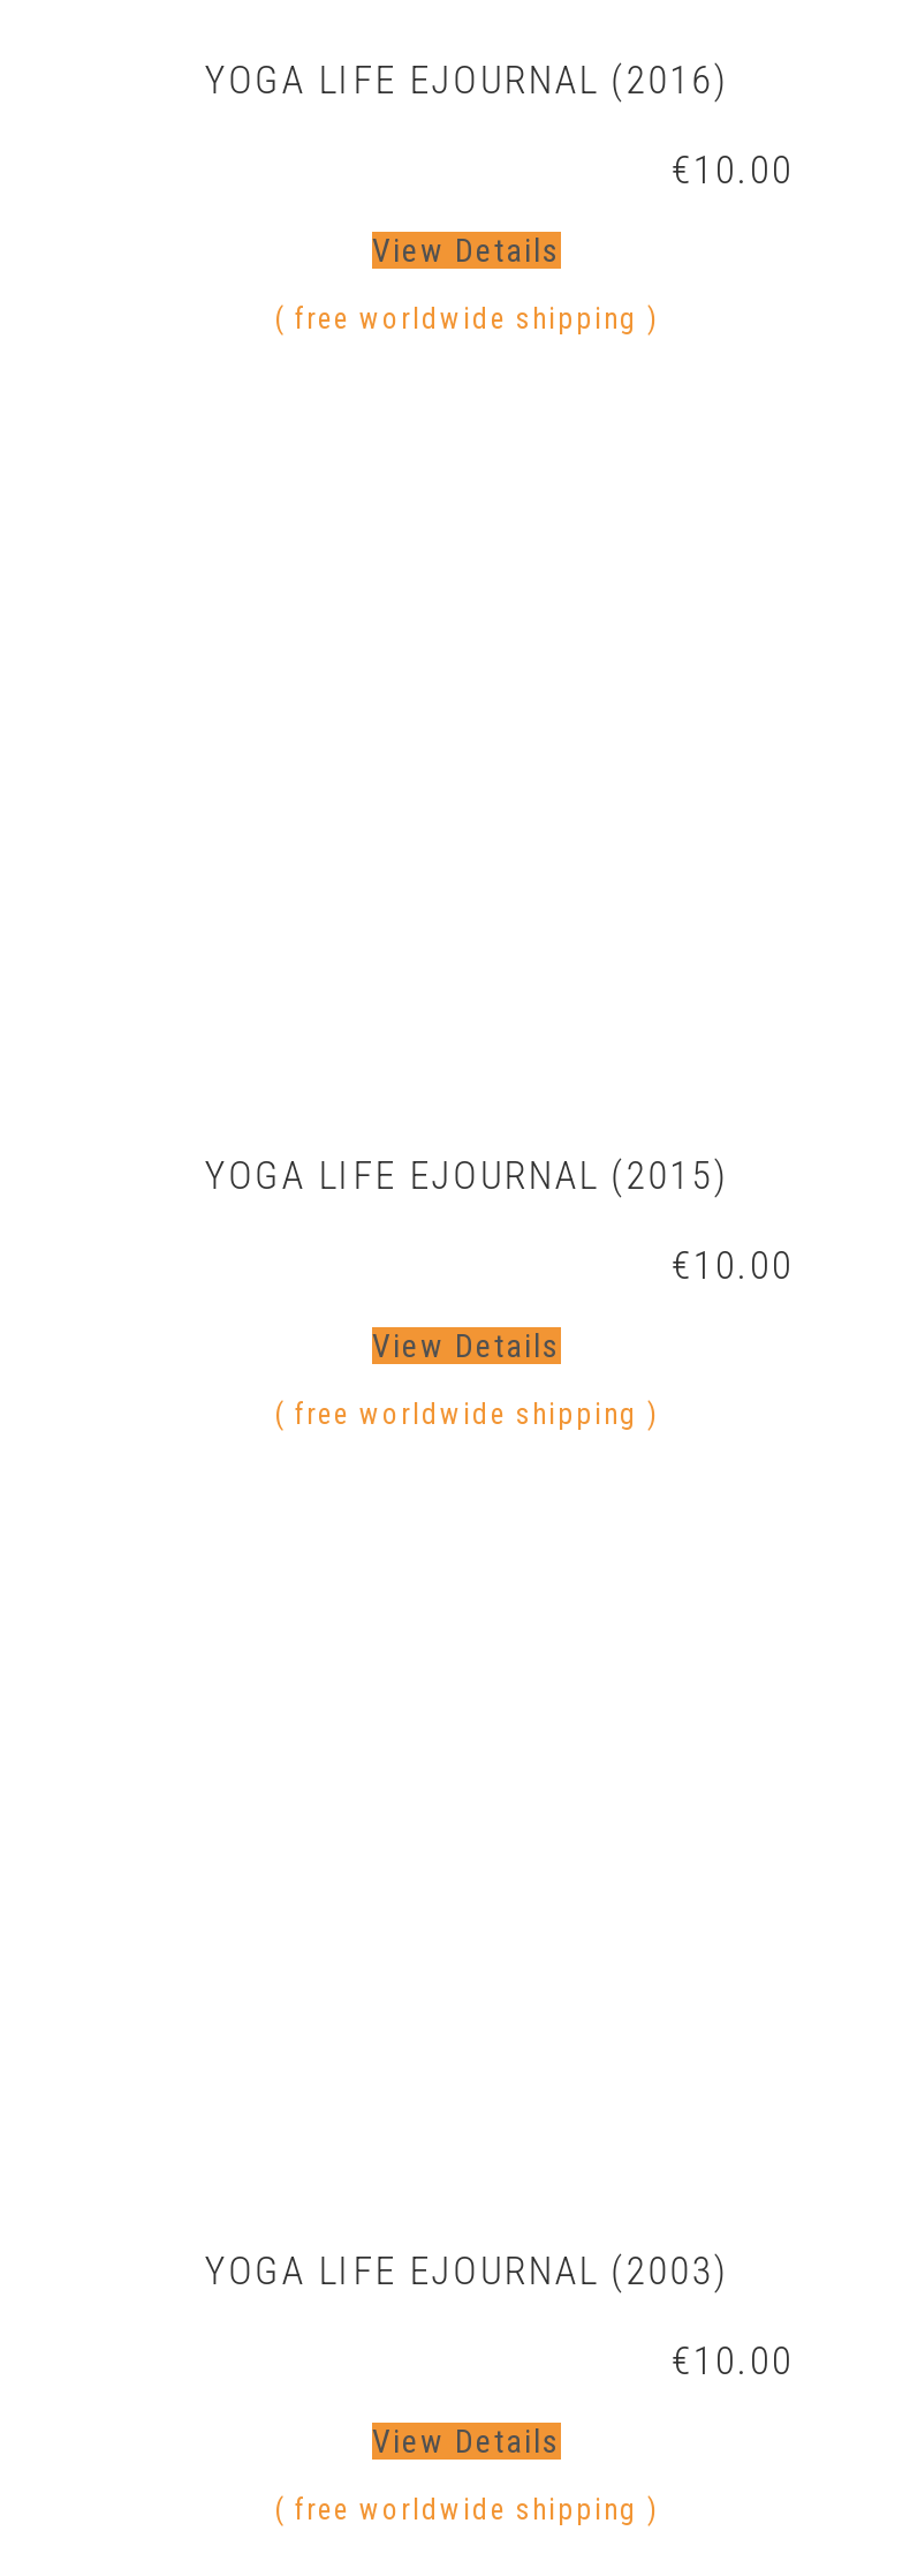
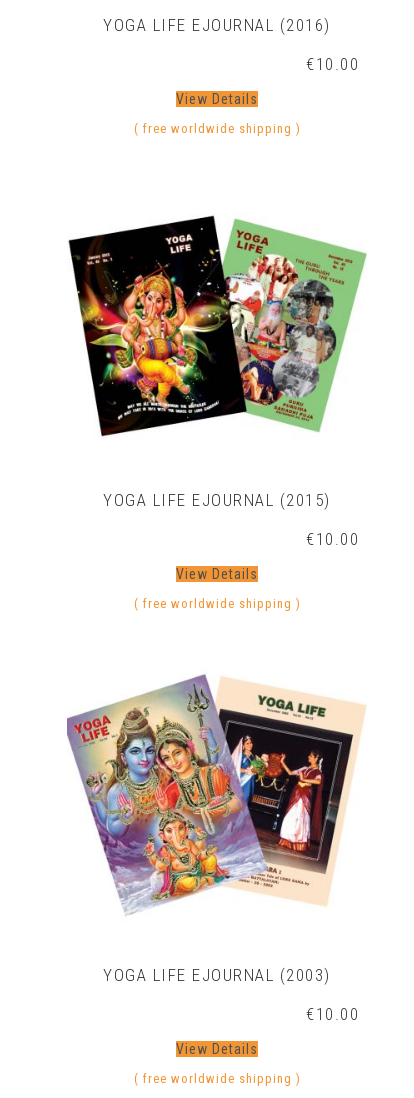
+ [image]

+ [image]
